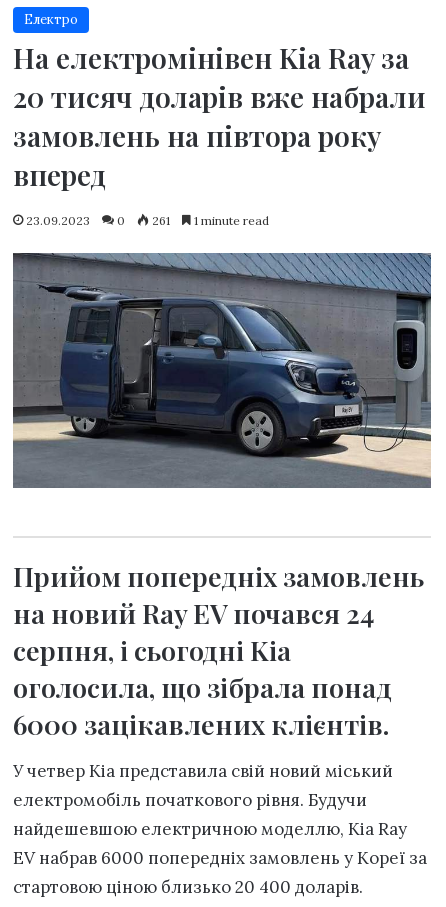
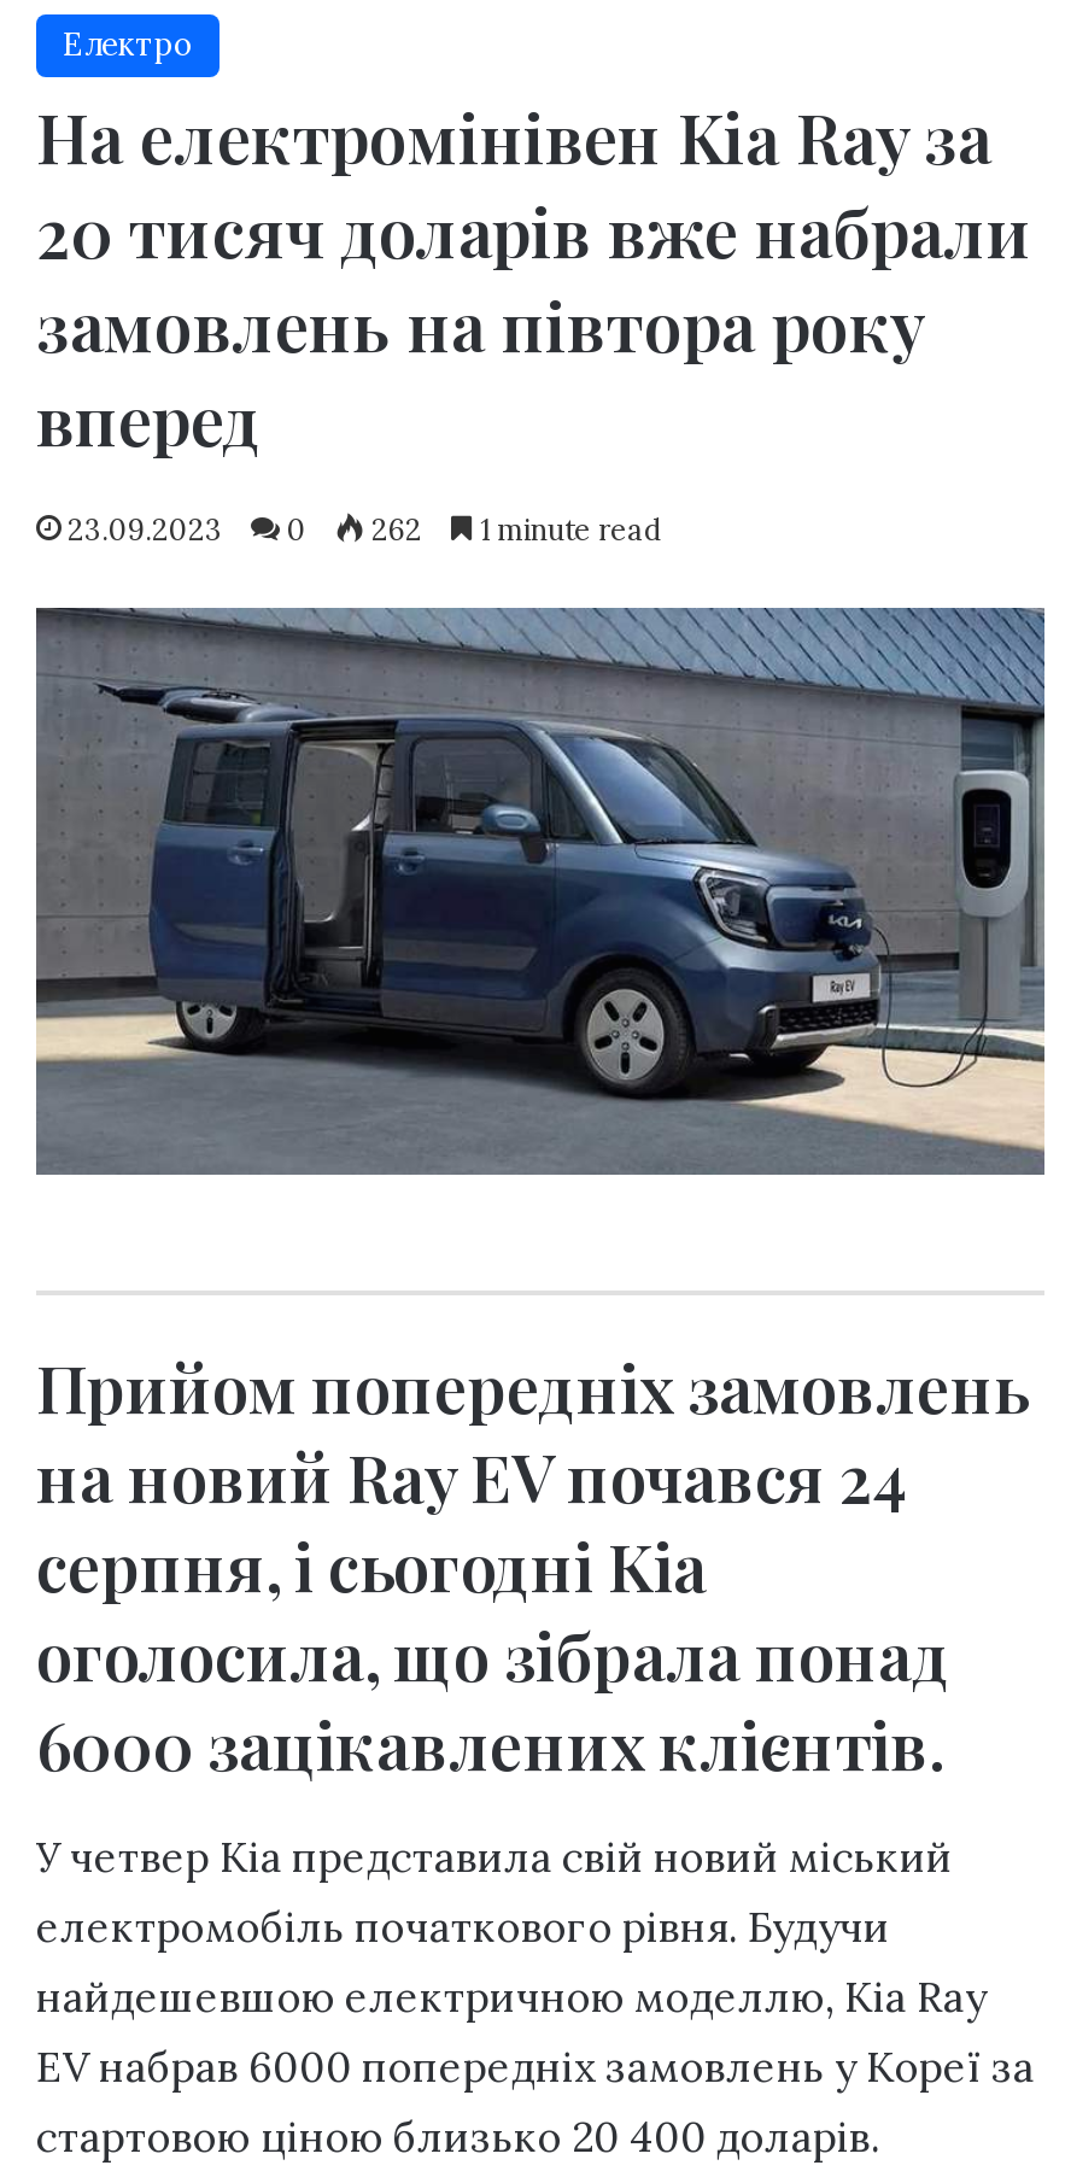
- 23.09.2023 0 261 1 minute read
+ 23.09.2023 0 262 1 minute read
